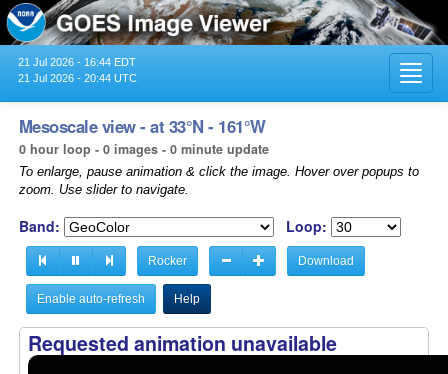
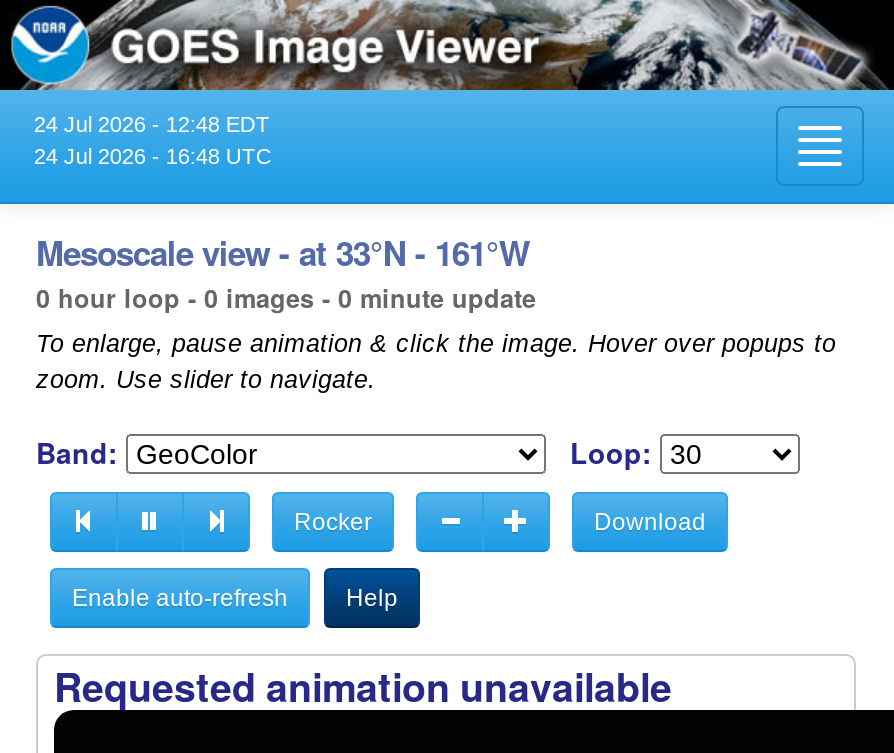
- 21 Jul 2026 - 16:44 EDT
+ 24 Jul 2026 - 12:48 EDT

- 21 Jul 2026 - 20:44 UTC
+ 24 Jul 2026 - 16:48 UTC
